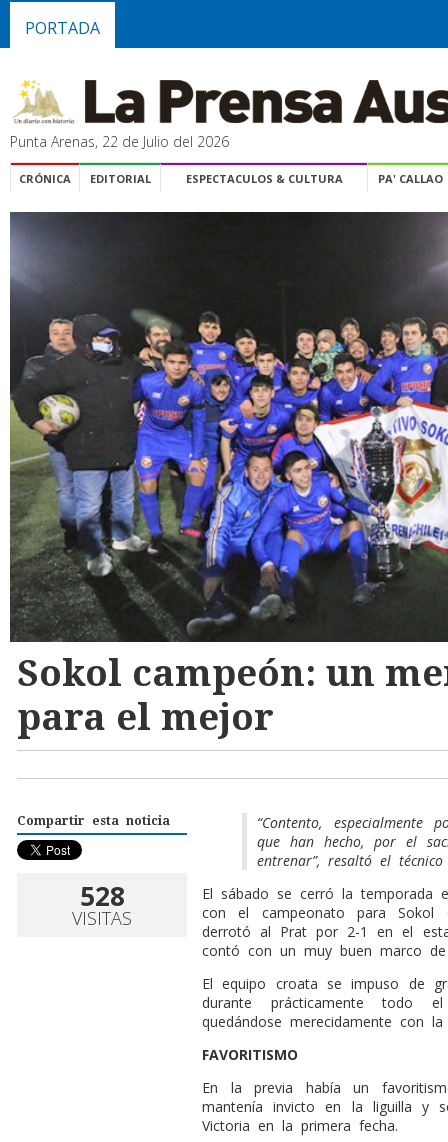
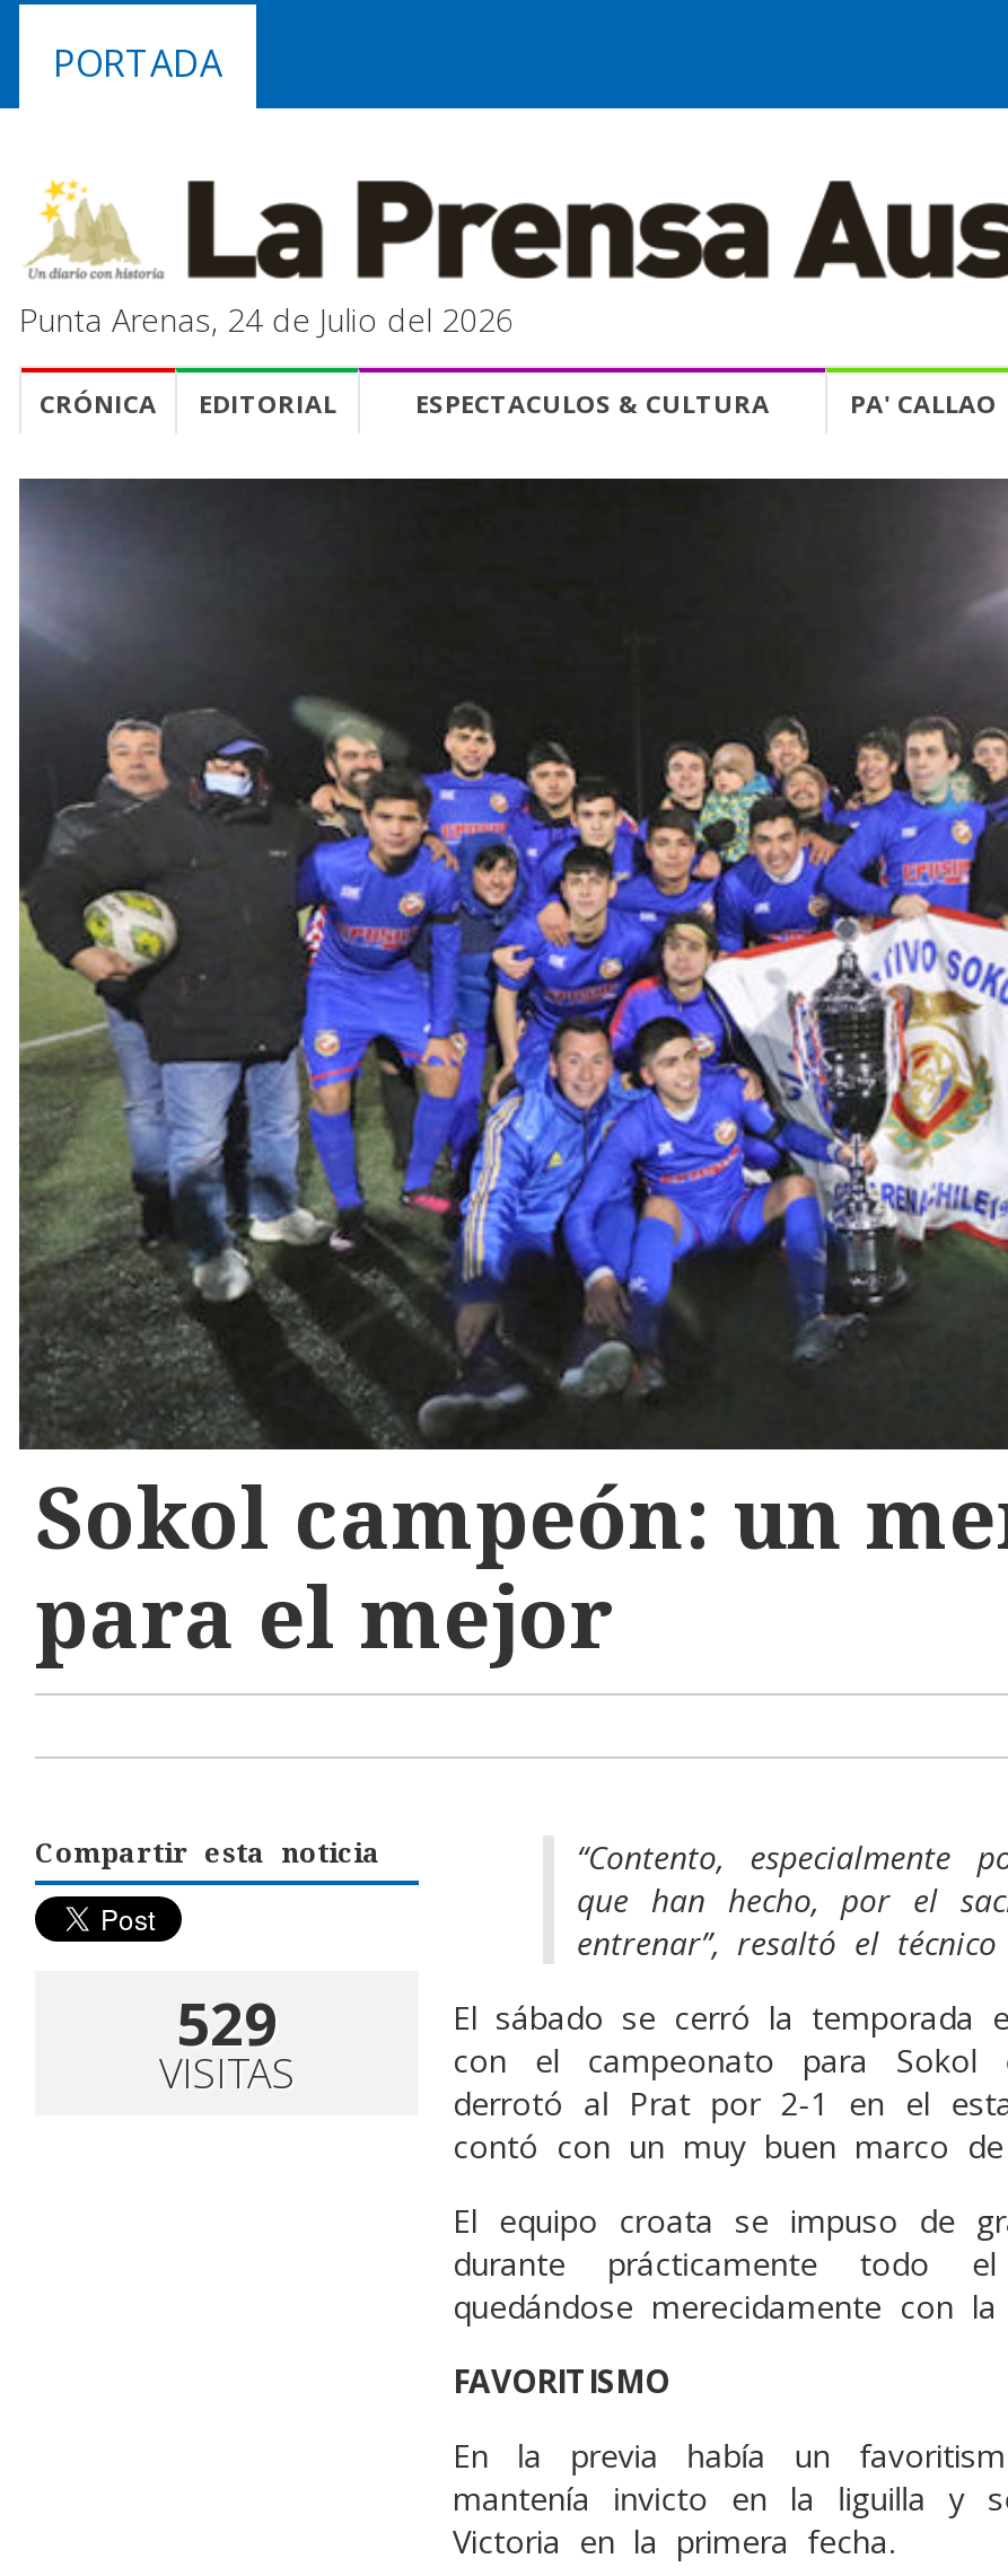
- Punta Arenas, 22 de Julio del 2026
+ Punta Arenas, 24 de Julio del 2026

- 528
+ 529
